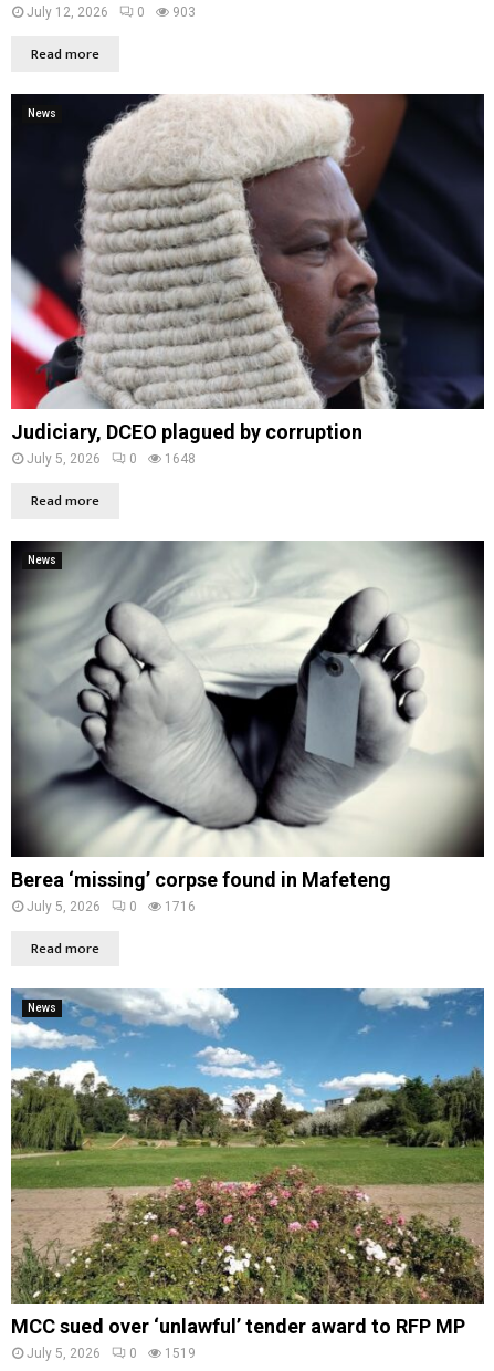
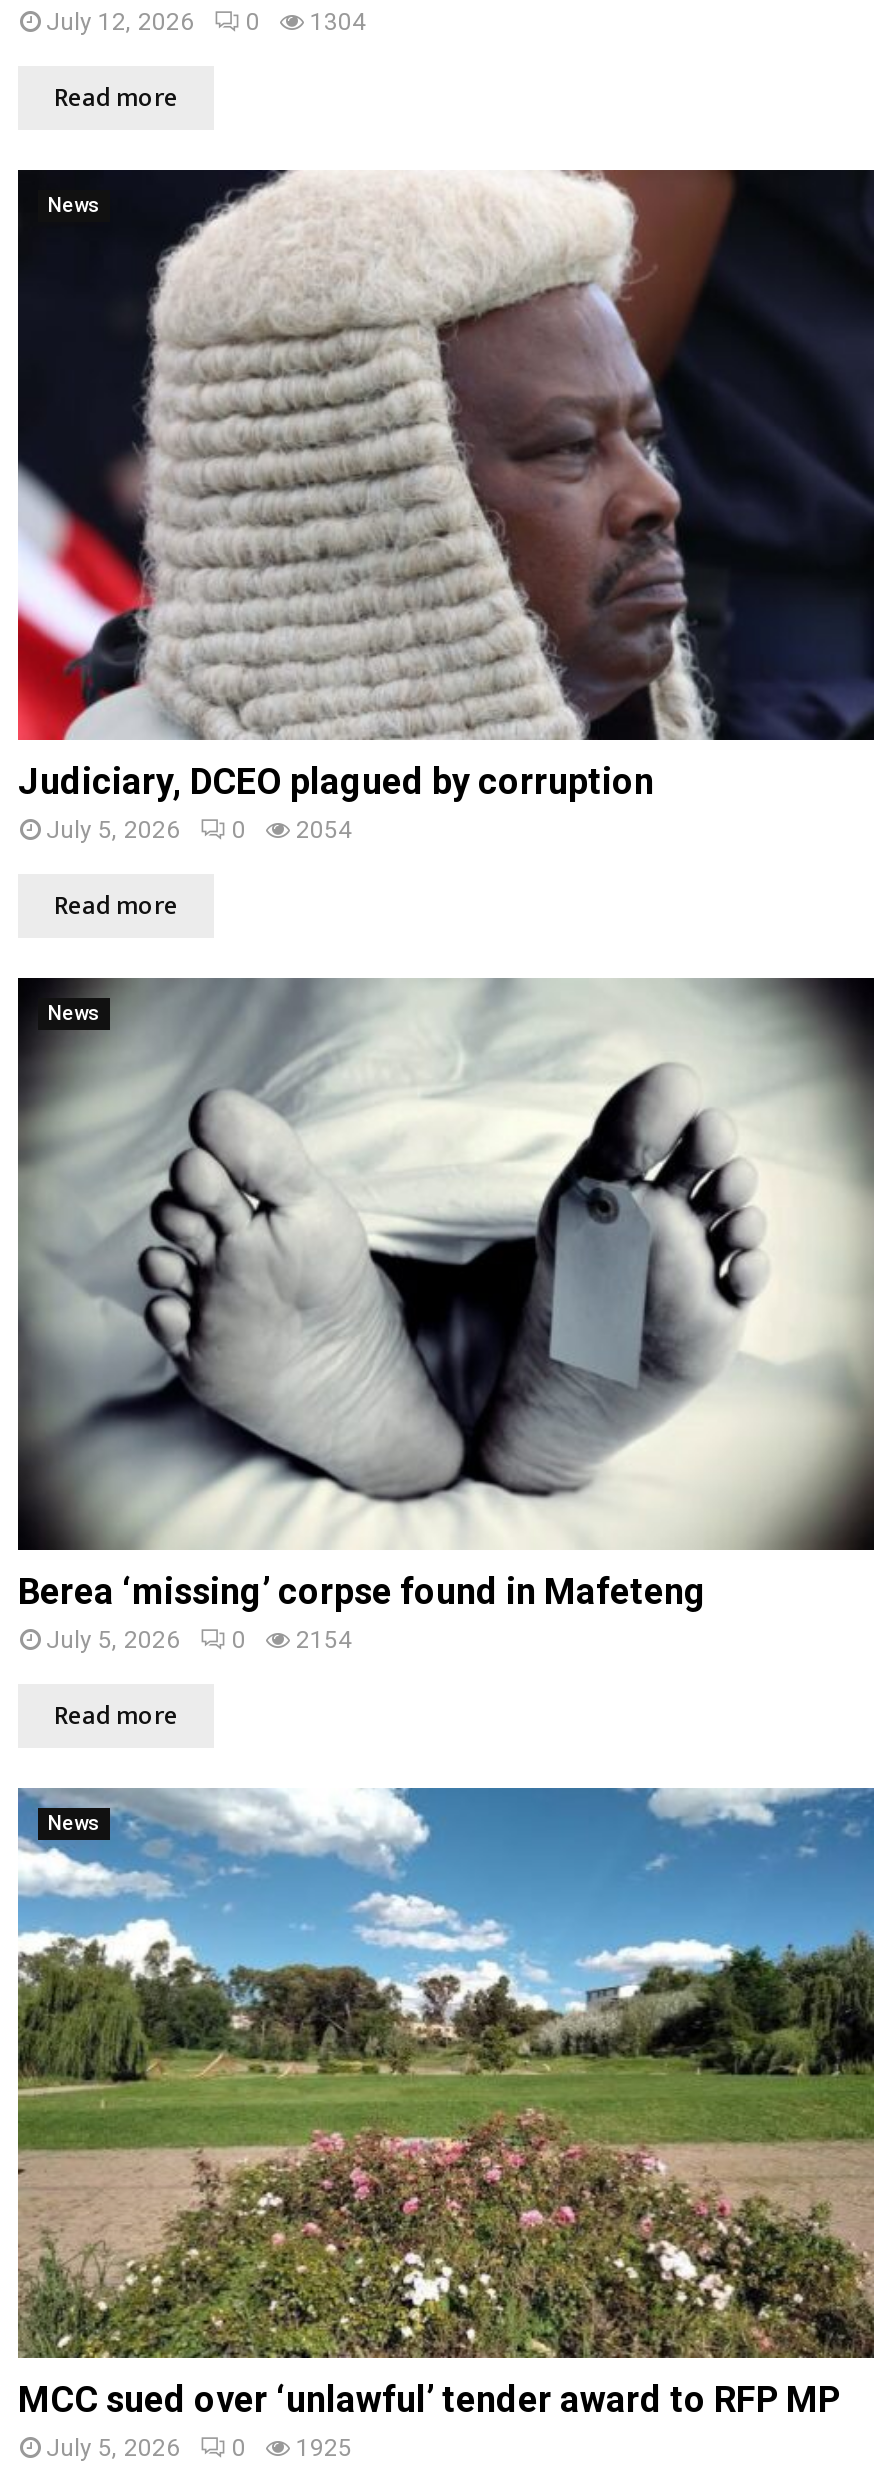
- July 12, 2026 0 903
+ July 12, 2026 0 1304

- July 5, 2026 0 1648
+ July 5, 2026 0 2054

- July 5, 2026 0 1716
+ July 5, 2026 0 2154

- July 5, 2026 0 1519
+ July 5, 2026 0 1925
